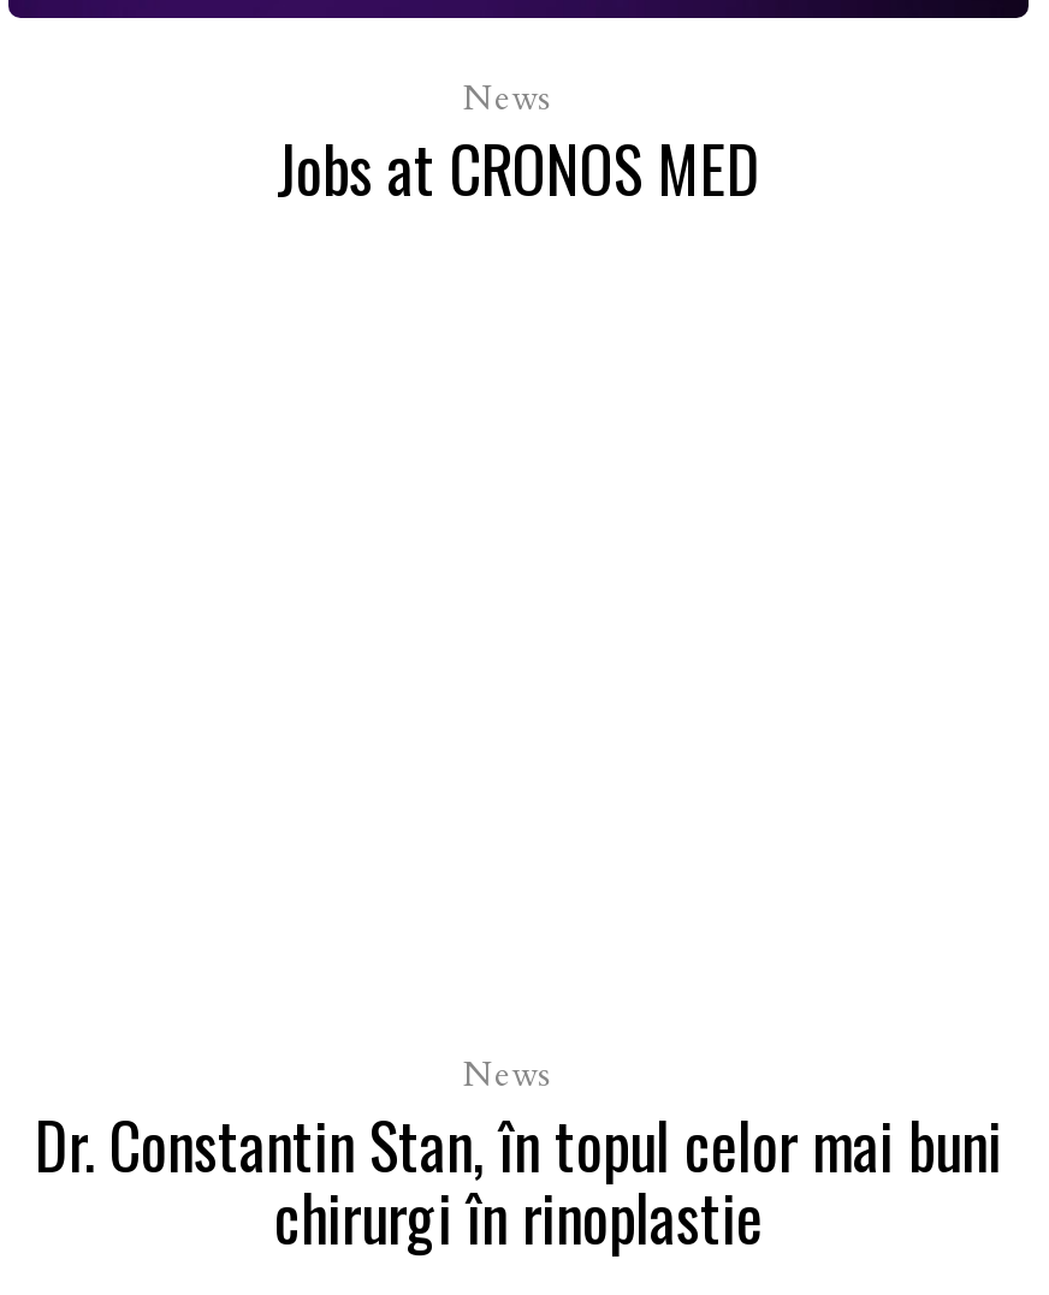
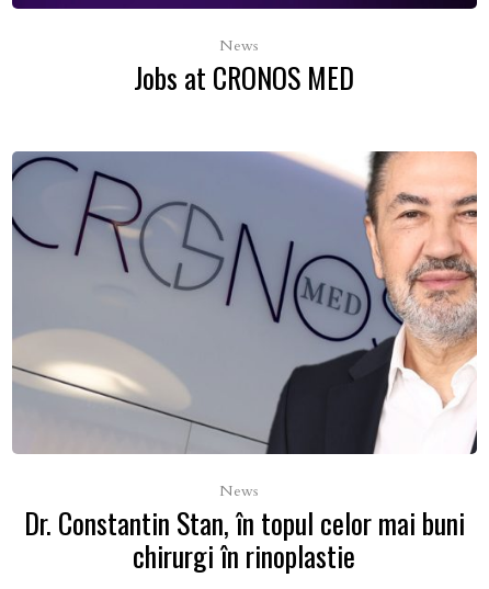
+ [image]
